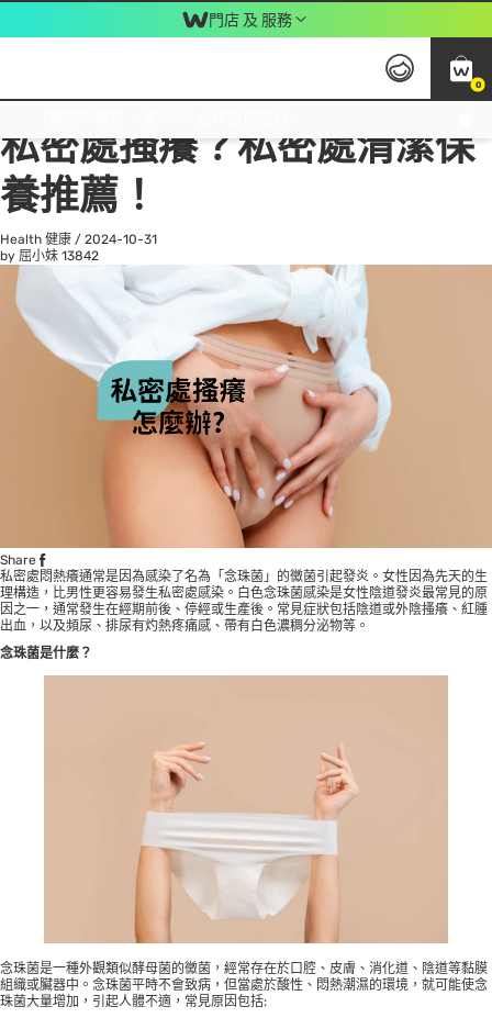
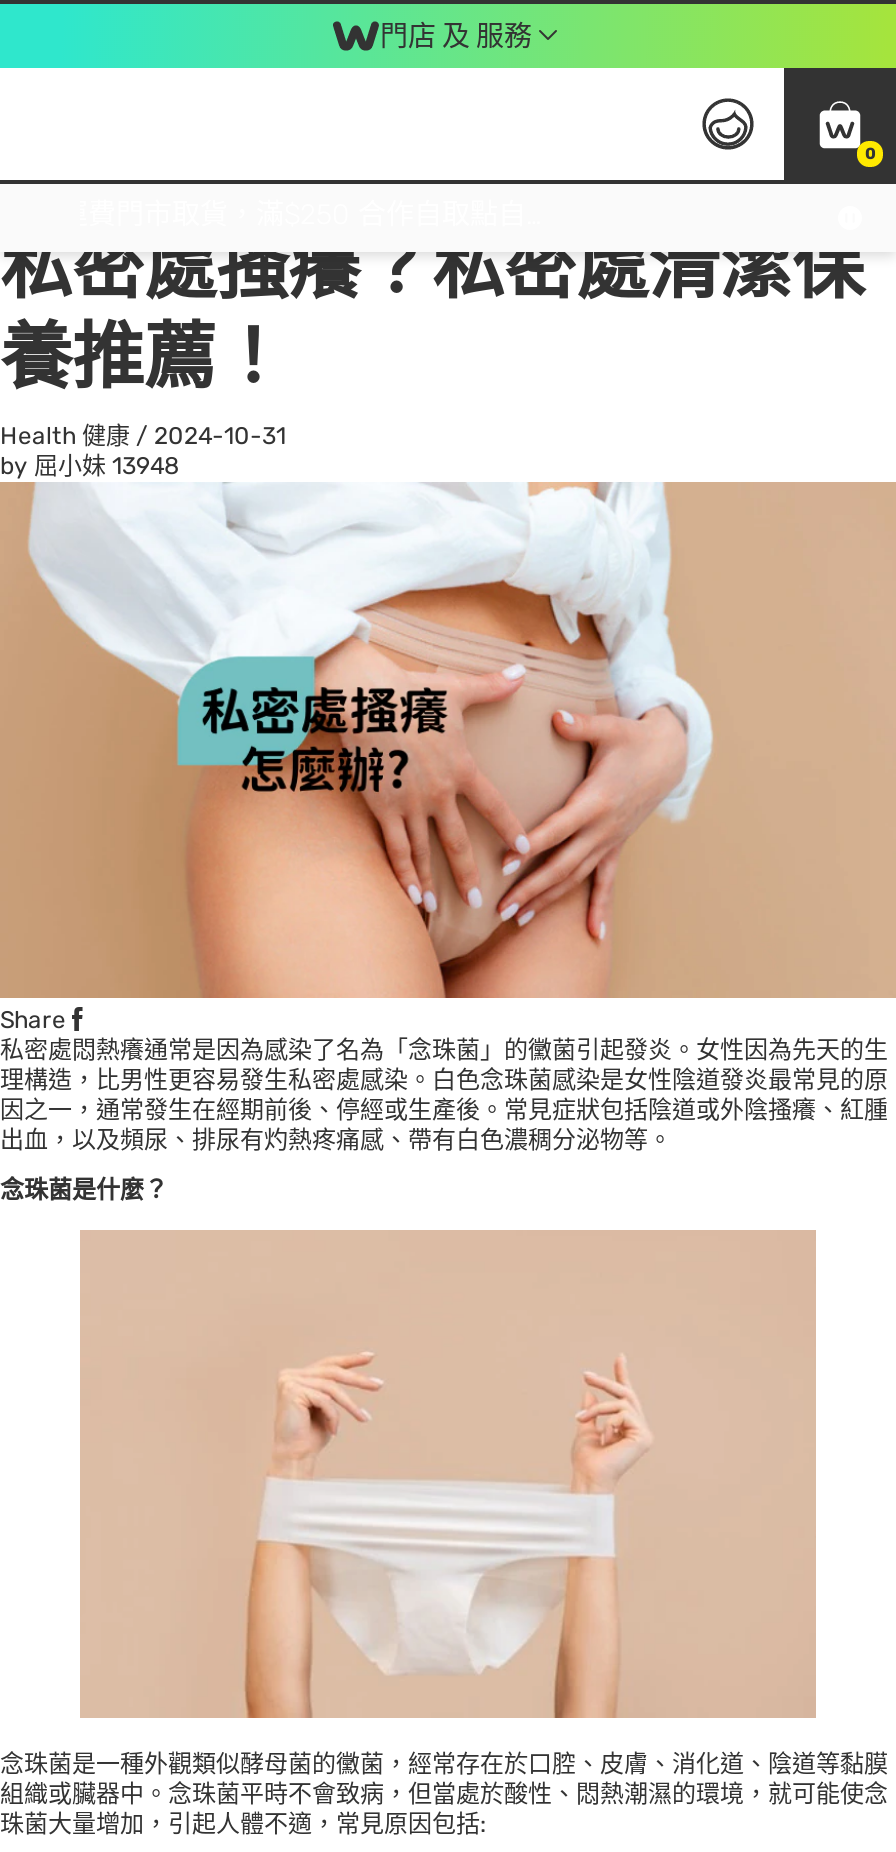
- by 屈小妹 13842
+ by 屈小妹 13948
